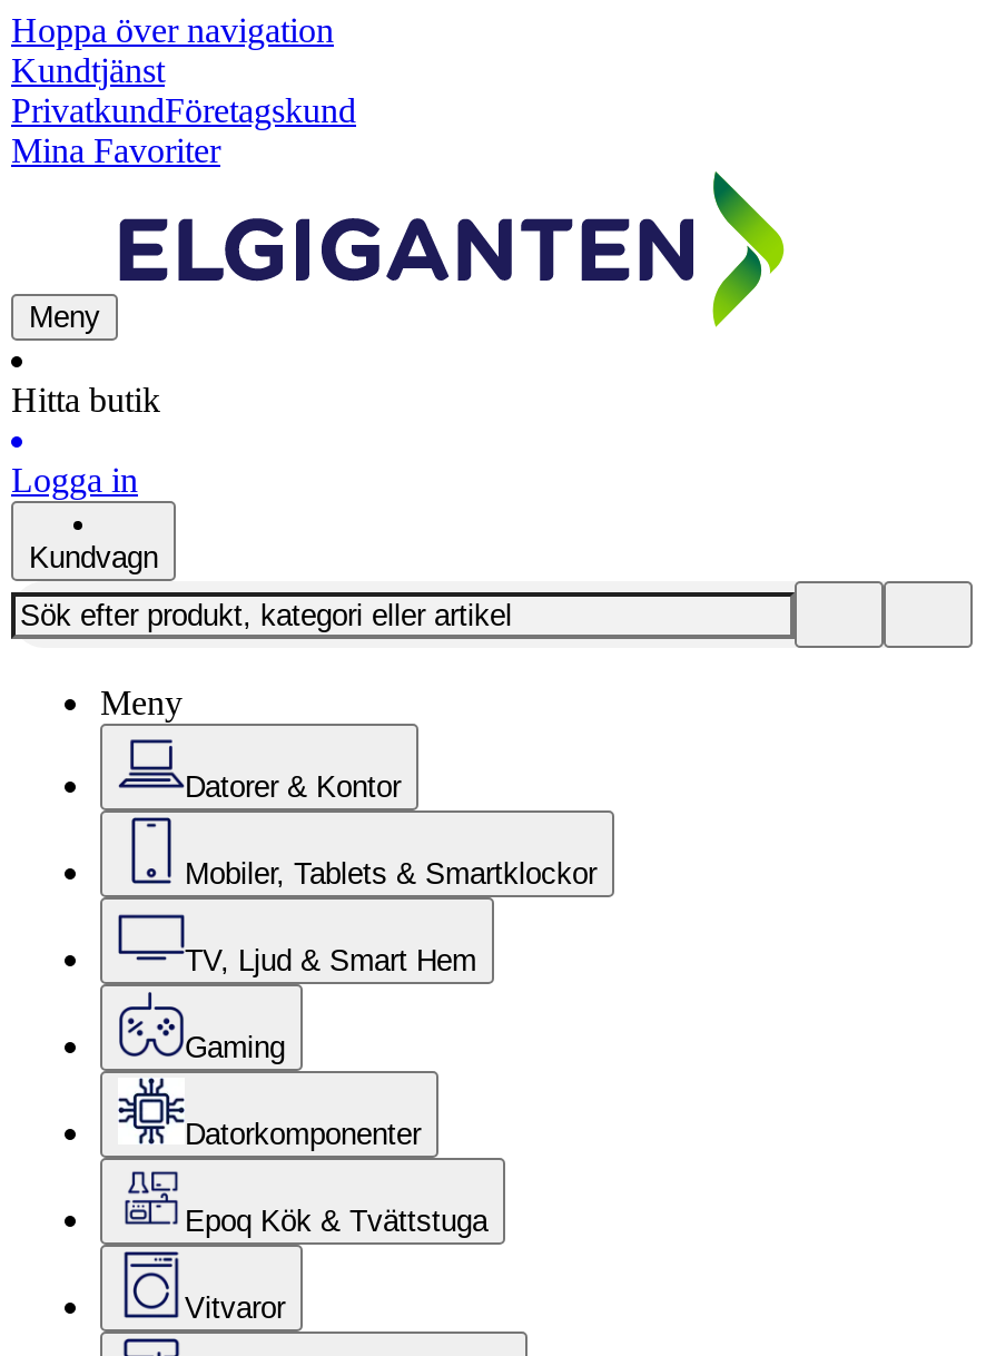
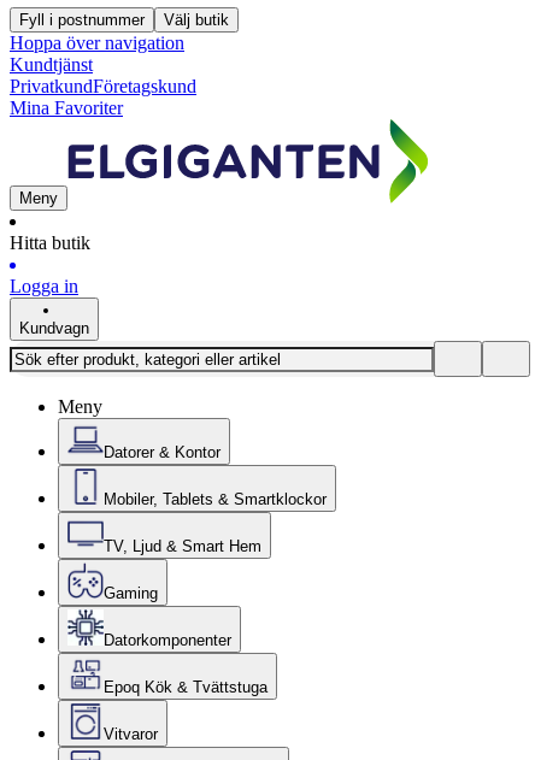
+ Fyll i postnummer
+ Välj butik
